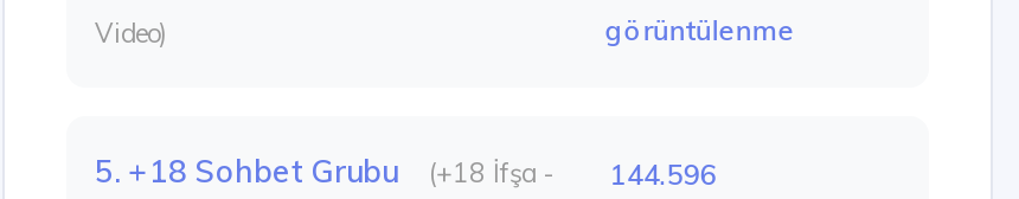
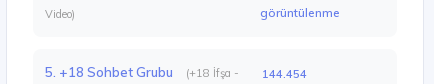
- 5. +18 Sohbet Grubu (+18 İfşa - 144.596
+ 5. +18 Sohbet Grubu (+18 İfşa - 144.454
